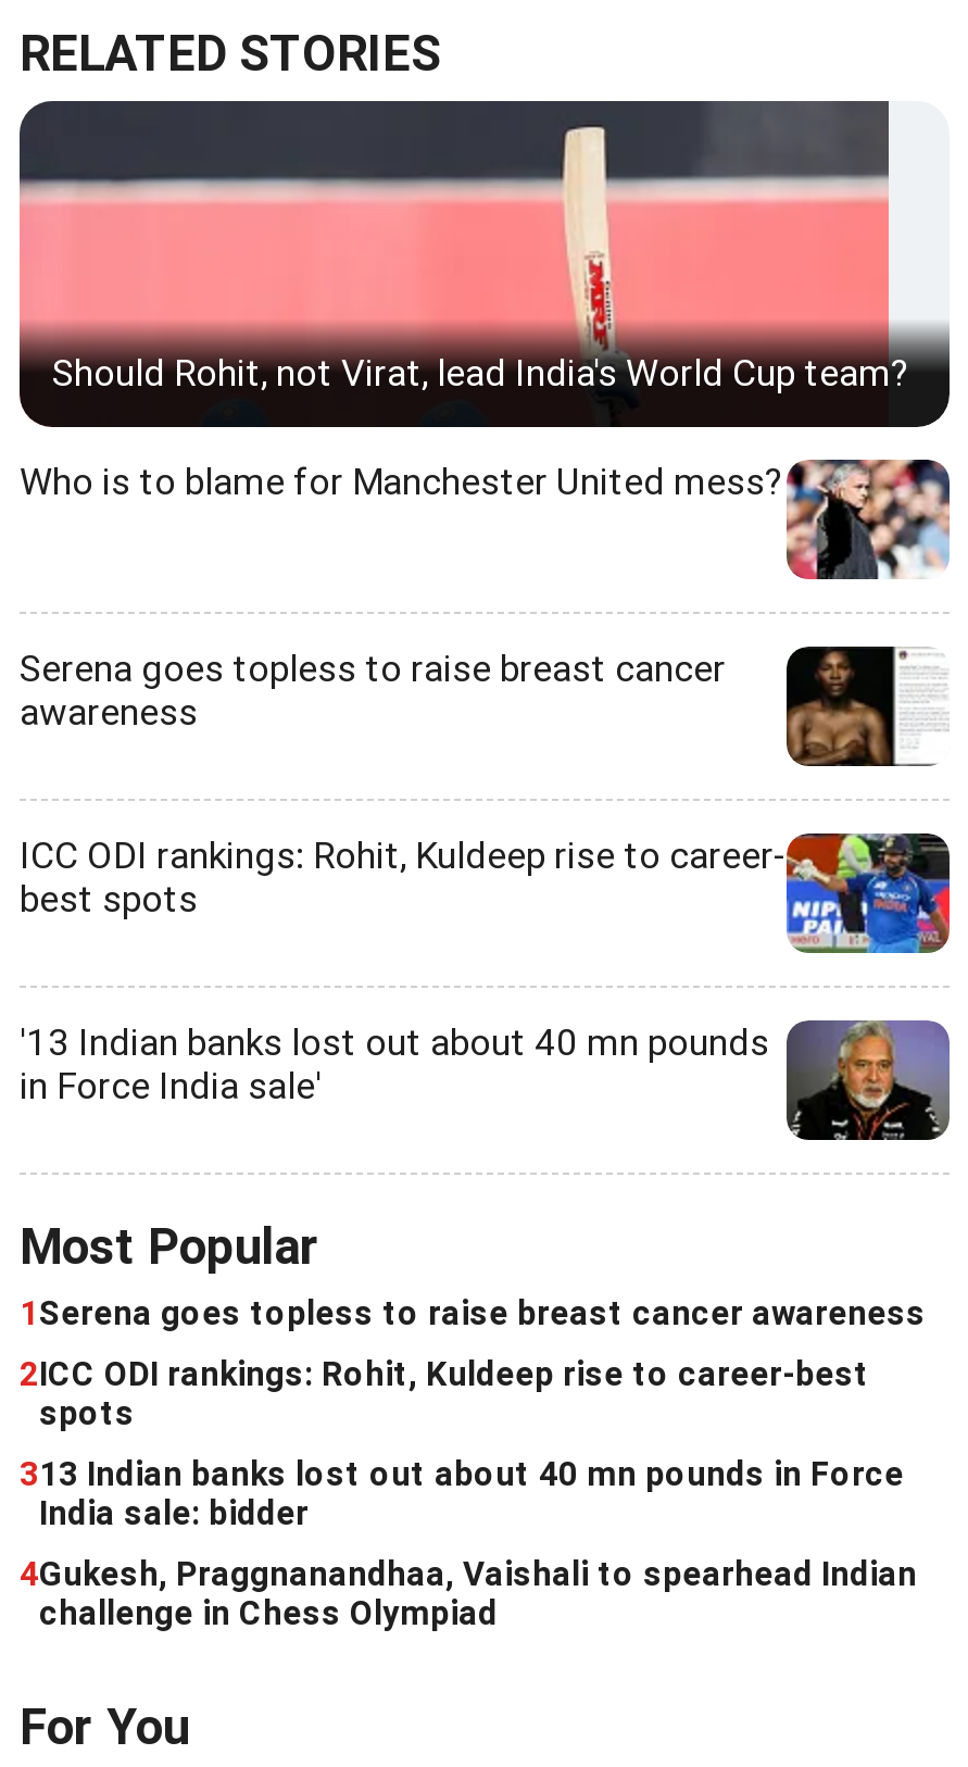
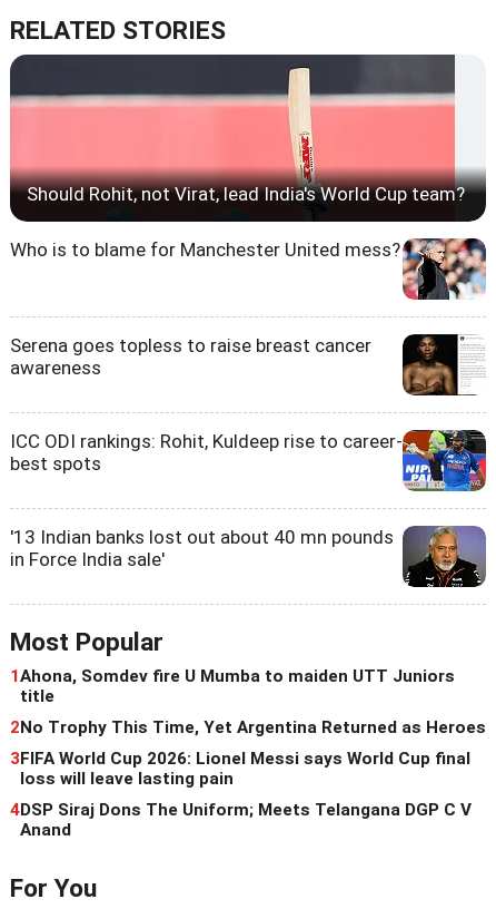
- 1 Serena goes topless to raise breast cancer awareness
+ 1Ahona, Somdev fire U Mumba to maiden UTT Juniors
+ title

- 2ICC ODI rankings: Rohit, Kuldeep rise to career-best
- spots
+ 2No Trophy This Time, Yet Argentina Returned as Heroes

- 313 Indian banks lost out about 40 mn pounds in Force
- India sale: bidder
+ 3FIFA World Cup 2026: Lionel Messi says World Cup final
+ loss will leave lasting pain

- 4Gukesh, Praggnanandhaa, Vaishali to spearhead Indian
- challenge in Chess Olympiad
+ 4DSP Siraj Dons The Uniform; Meets Telangana DGP C V
+ Anand
